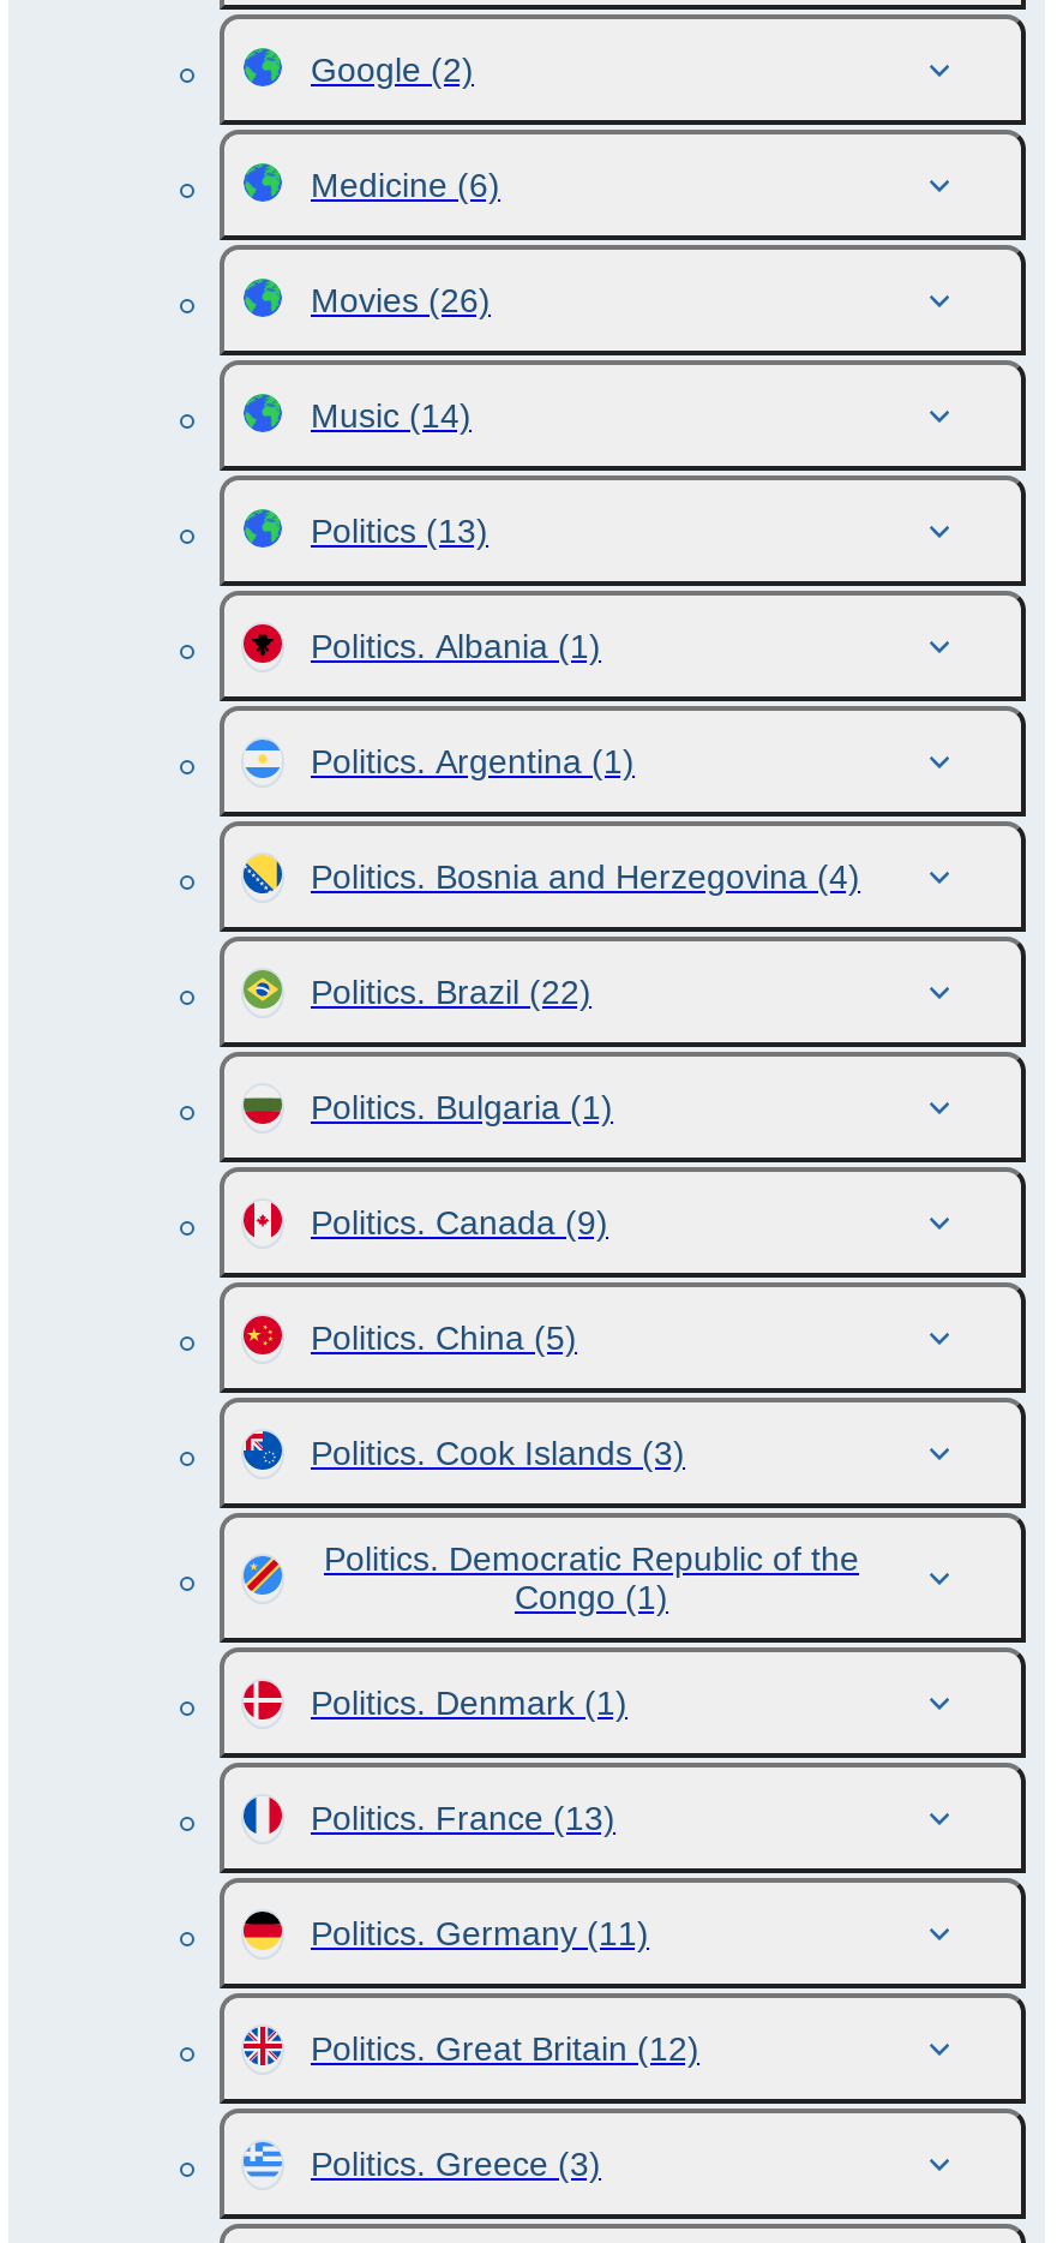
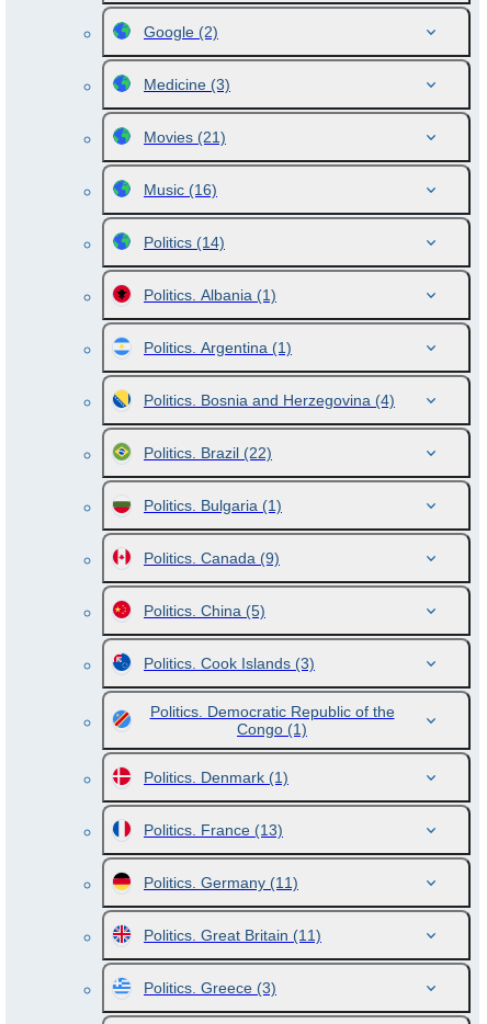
- Medicine (6)
+ Medicine (3)

- Movies (26)
+ Movies (21)

- Music (14)
+ Music (16)

- Politics (13)
+ Politics (14)

- Politics. Great Britain (12)
+ Politics. Great Britain (11)
